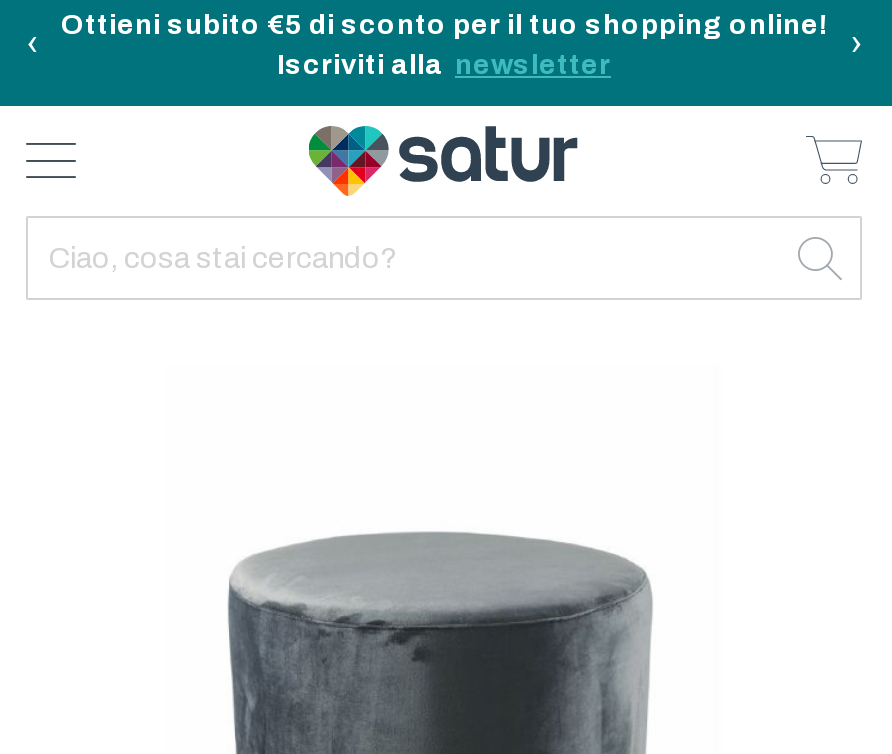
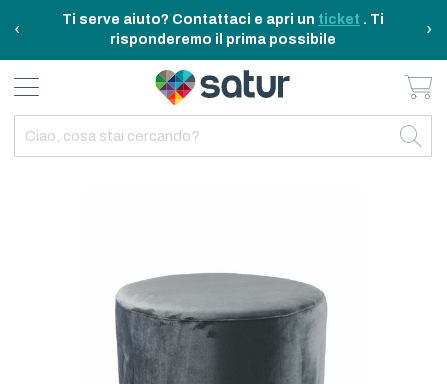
- Ottieni subito €5 di sconto per il tuo shopping online!
- Iscriviti alla newsletter
+ Ti serve aiuto? Contattaci e apri un ticket. Ti
+ risponderemo il prima possibile
